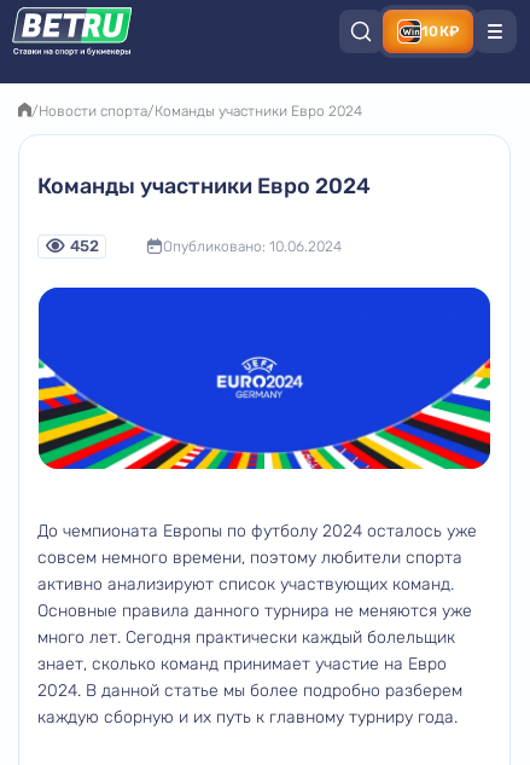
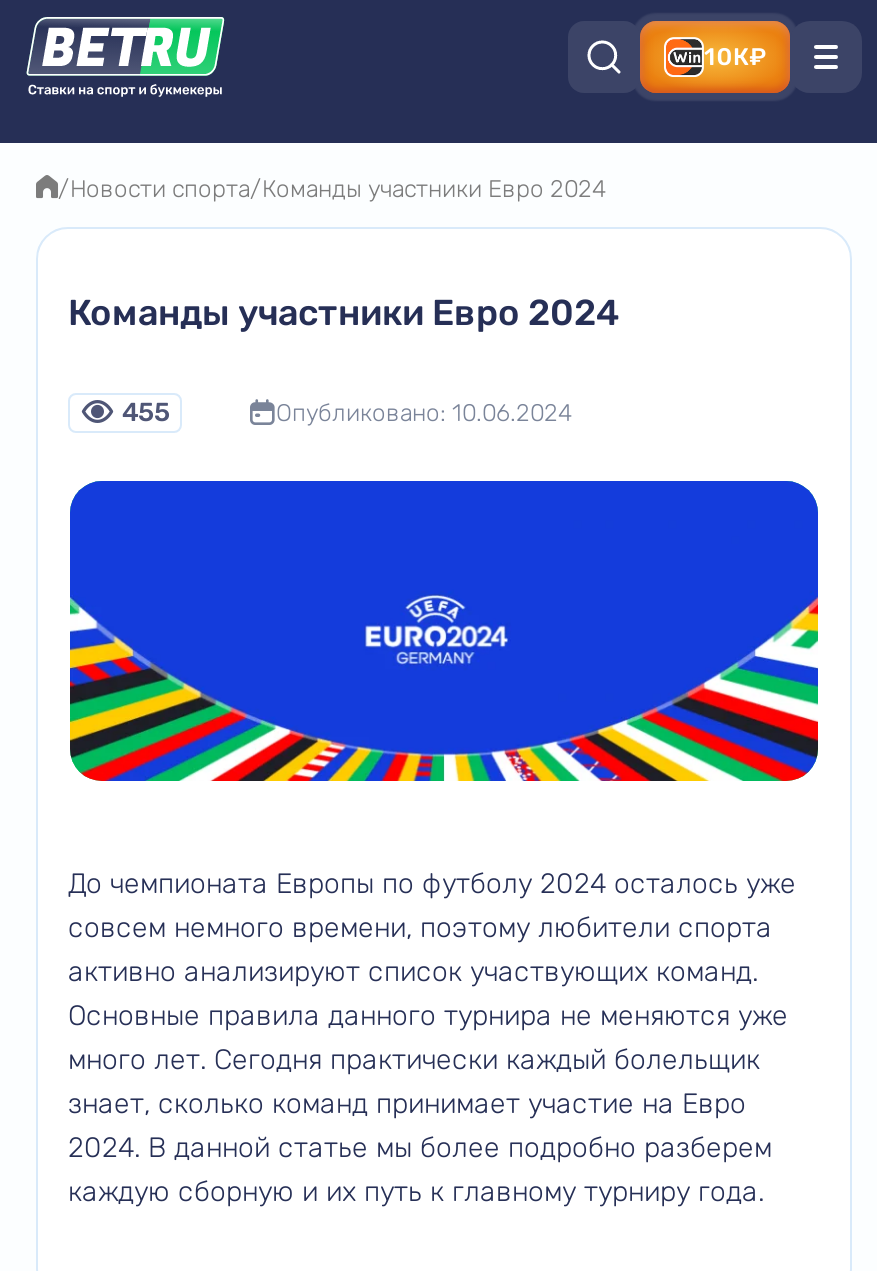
- 452
+ 455
